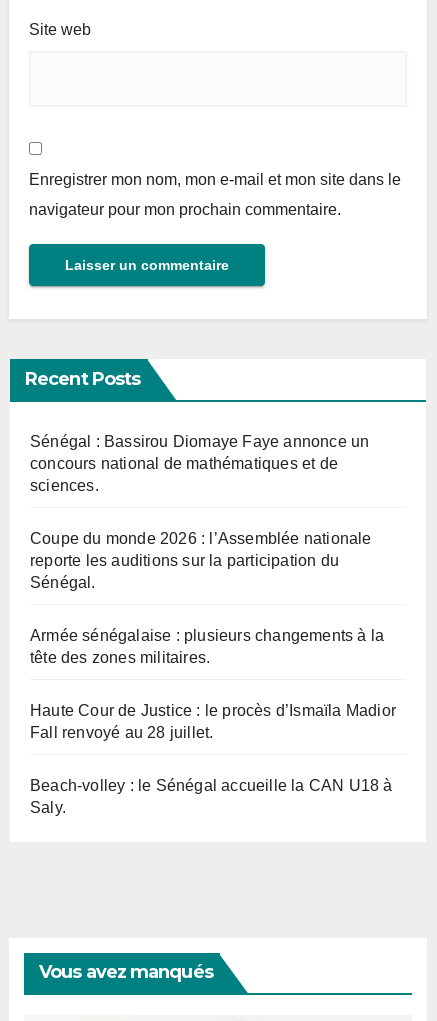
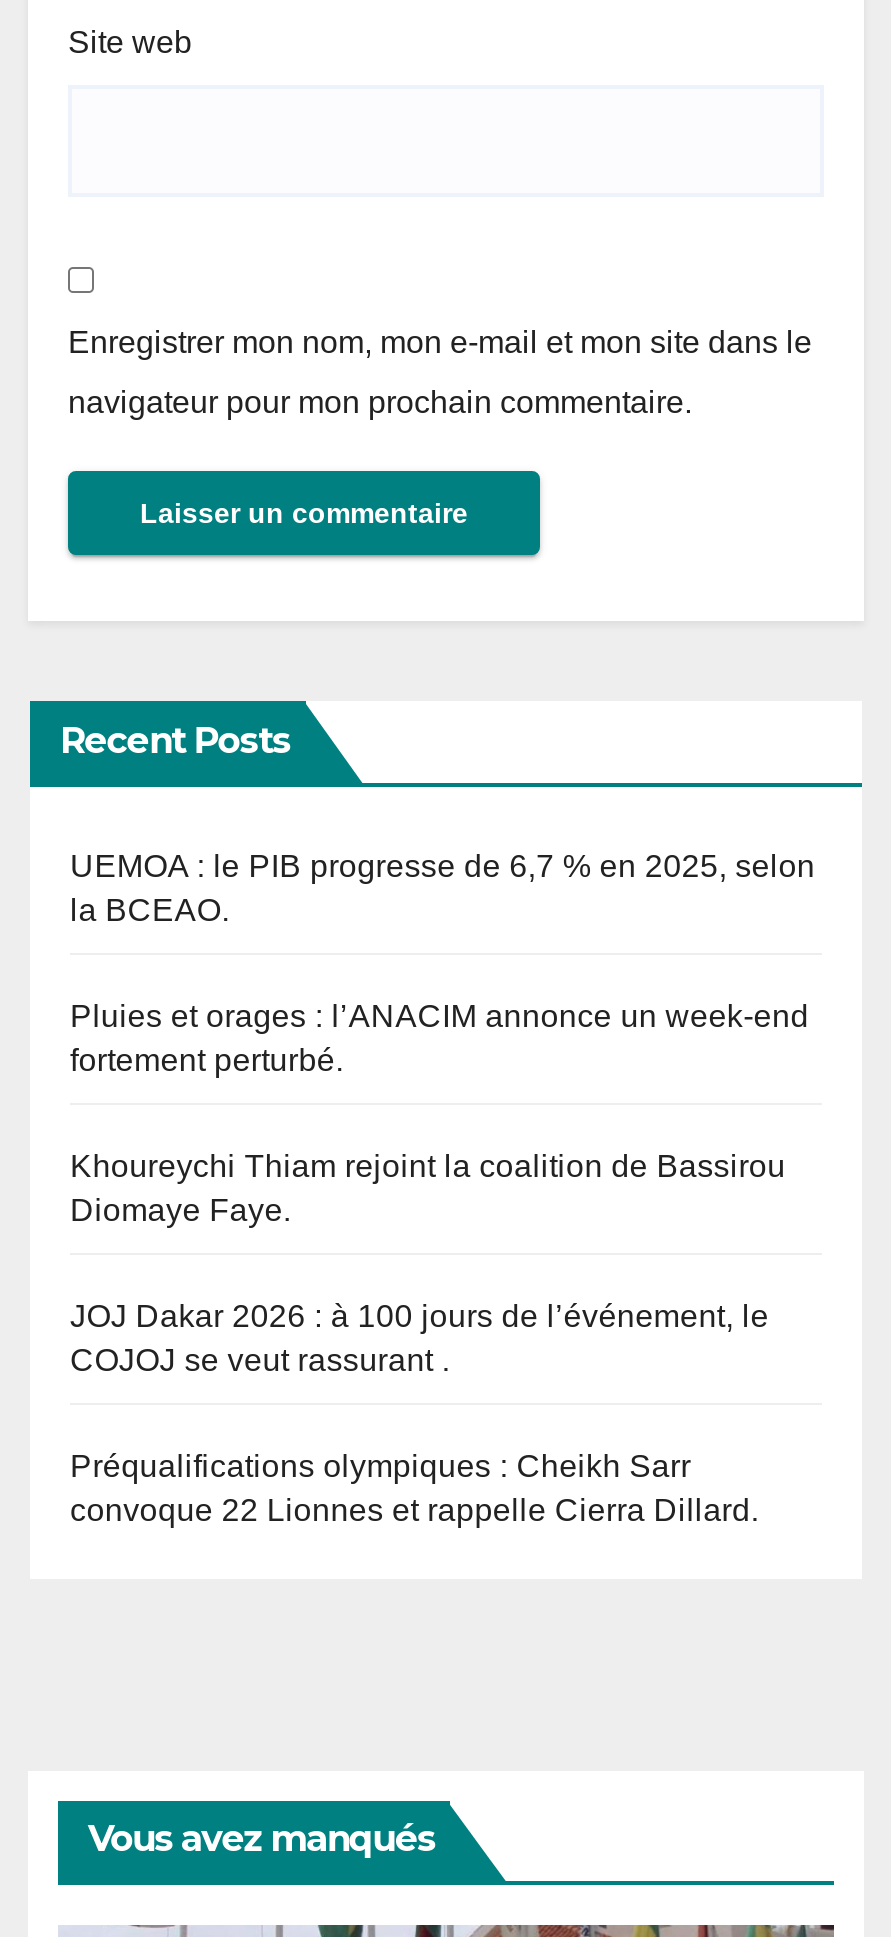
- Sénégal : Bassirou Diomaye Faye annonce un
- concours national de mathématiques et de
- sciences.
+ UEMOA : le PIB progresse de 6,7 % en 2025, selon
+ la BCEAO.

- Coupe du monde 2026 : l’Assemblée nationale
- reporte les auditions sur la participation du
- Sénégal.
+ Pluies et orages : l’ANACIM annonce un week-end
+ fortement perturbé.

- Armée sénégalaise : plusieurs changements à la
- tête des zones militaires.
+ Khoureychi Thiam rejoint la coalition de Bassirou
+ Diomaye Faye.

- Haute Cour de Justice : le procès d’Ismaïla Madior
- Fall renvoyé au 28 juillet.
+ JOJ Dakar 2026 : à 100 jours de l’événement, le
+ COJOJ se veut rassurant .

- Beach-volley : le Sénégal accueille la CAN U18 à
- Saly.
+ Préqualifications olympiques : Cheikh Sarr
+ convoque 22 Lionnes et rappelle Cierra Dillard.
